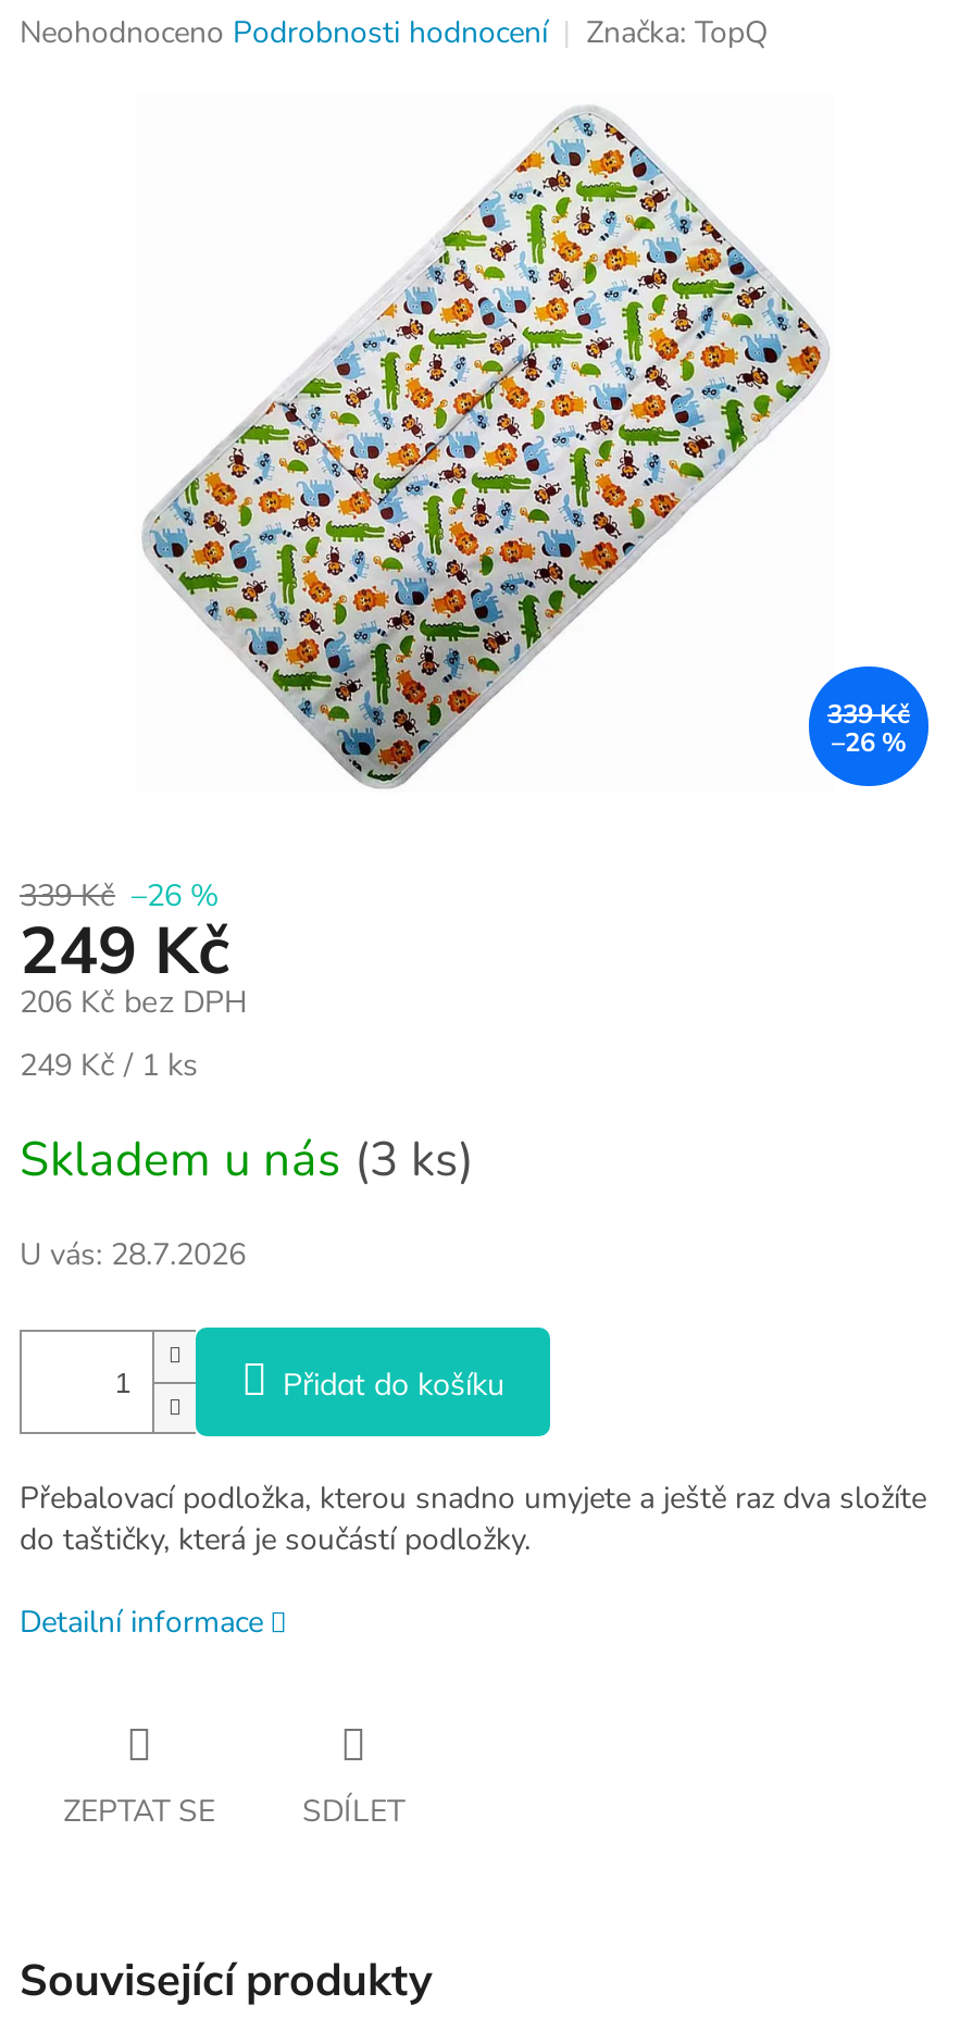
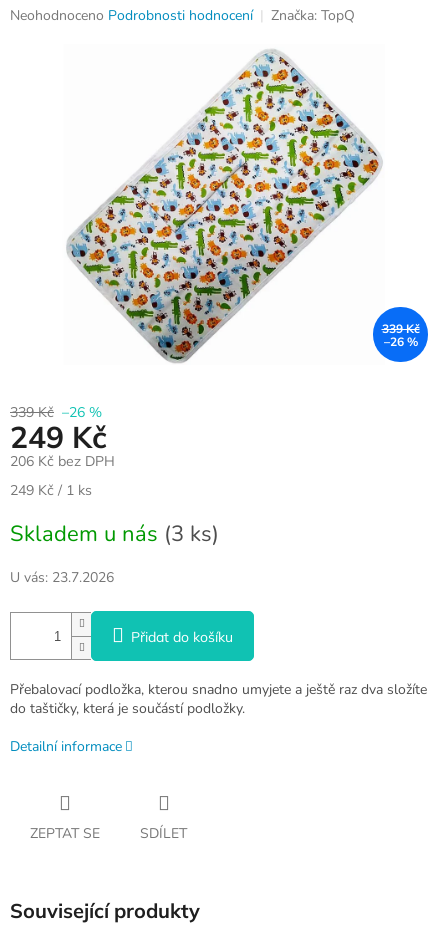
- U vás: 28.7.2026
+ U vás: 23.7.2026
